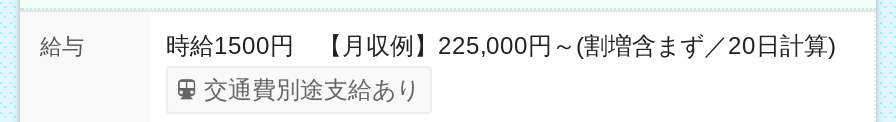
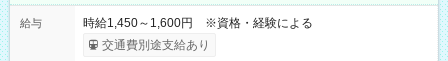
- 時給1500円 【月収例】225,000円～(割増含まず／20日計算)
+ 時給1,450～1,600円 ※資格・経験による
